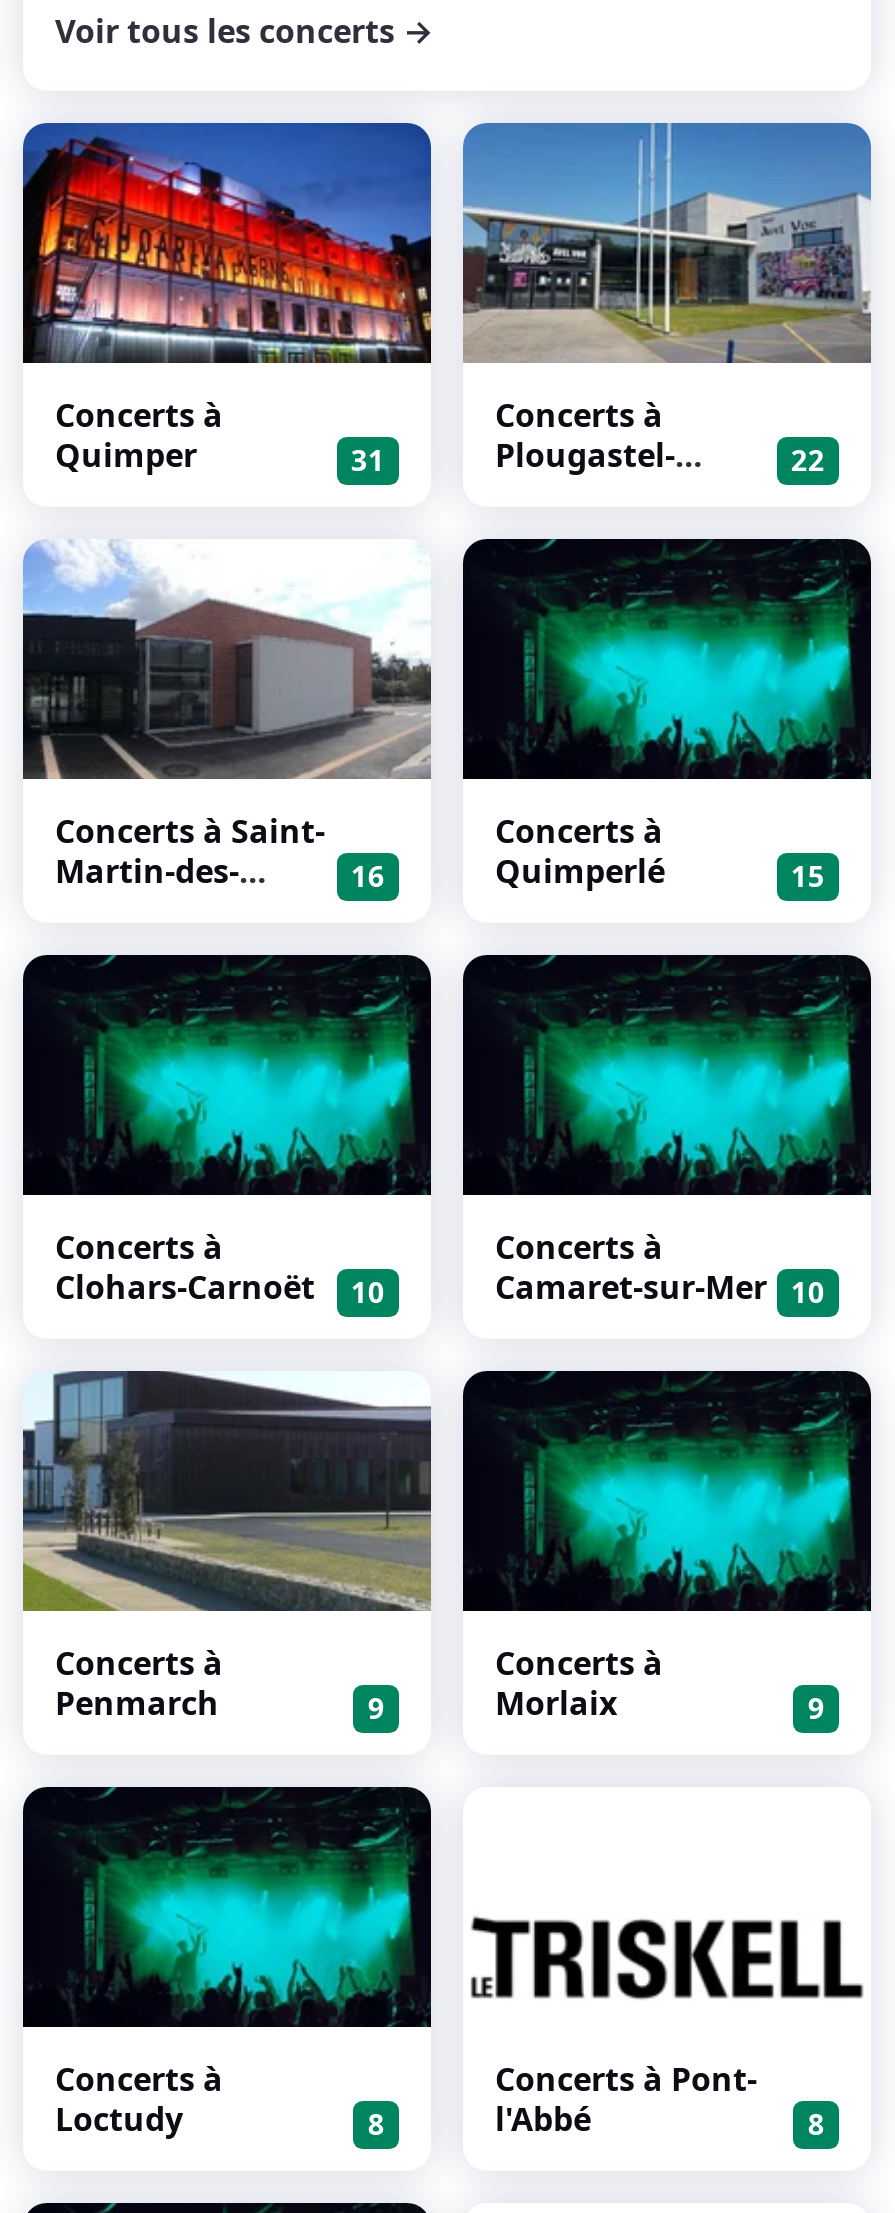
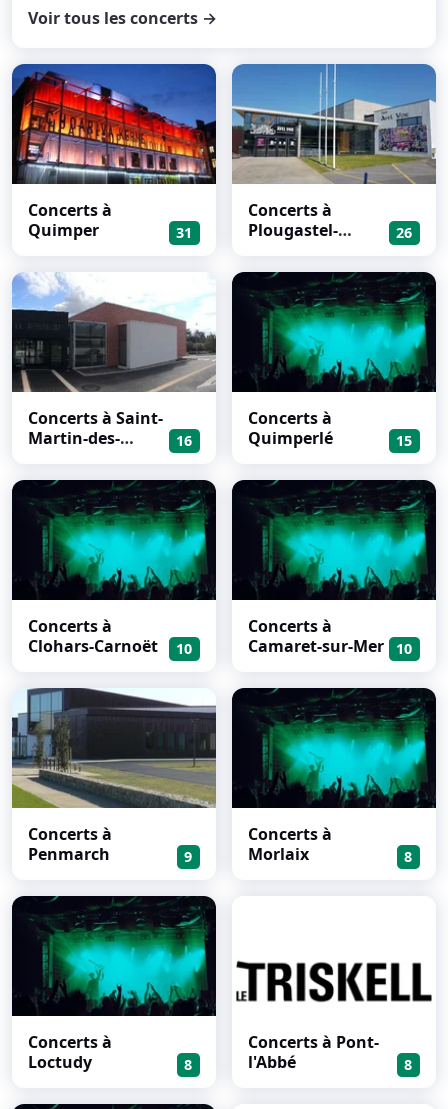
- 22
+ 26

- 9
+ 8
